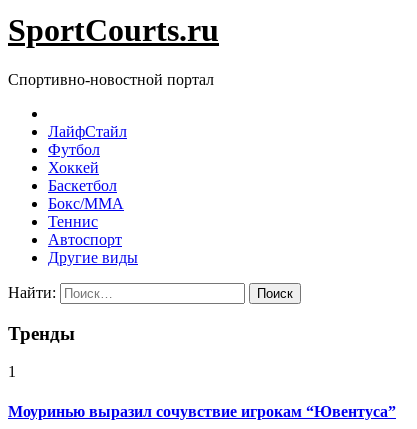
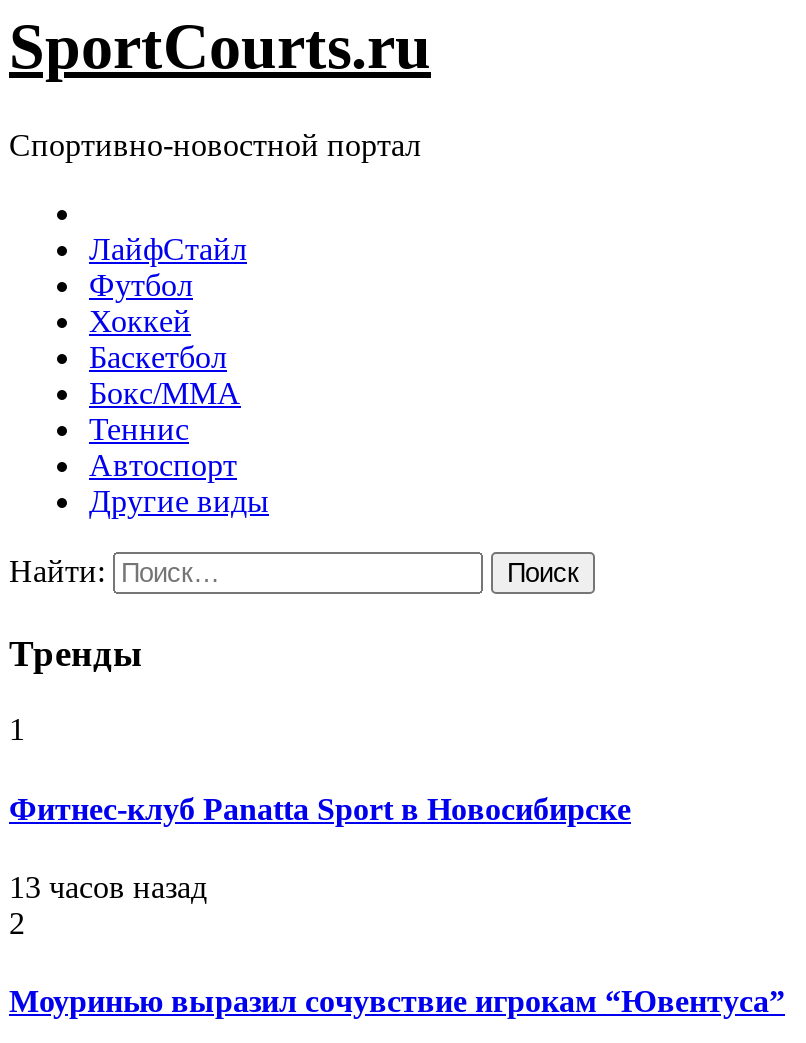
+ Фитнес-клуб Panatta Sport в Новосибирске
+ 13 часов назад
+ 2
